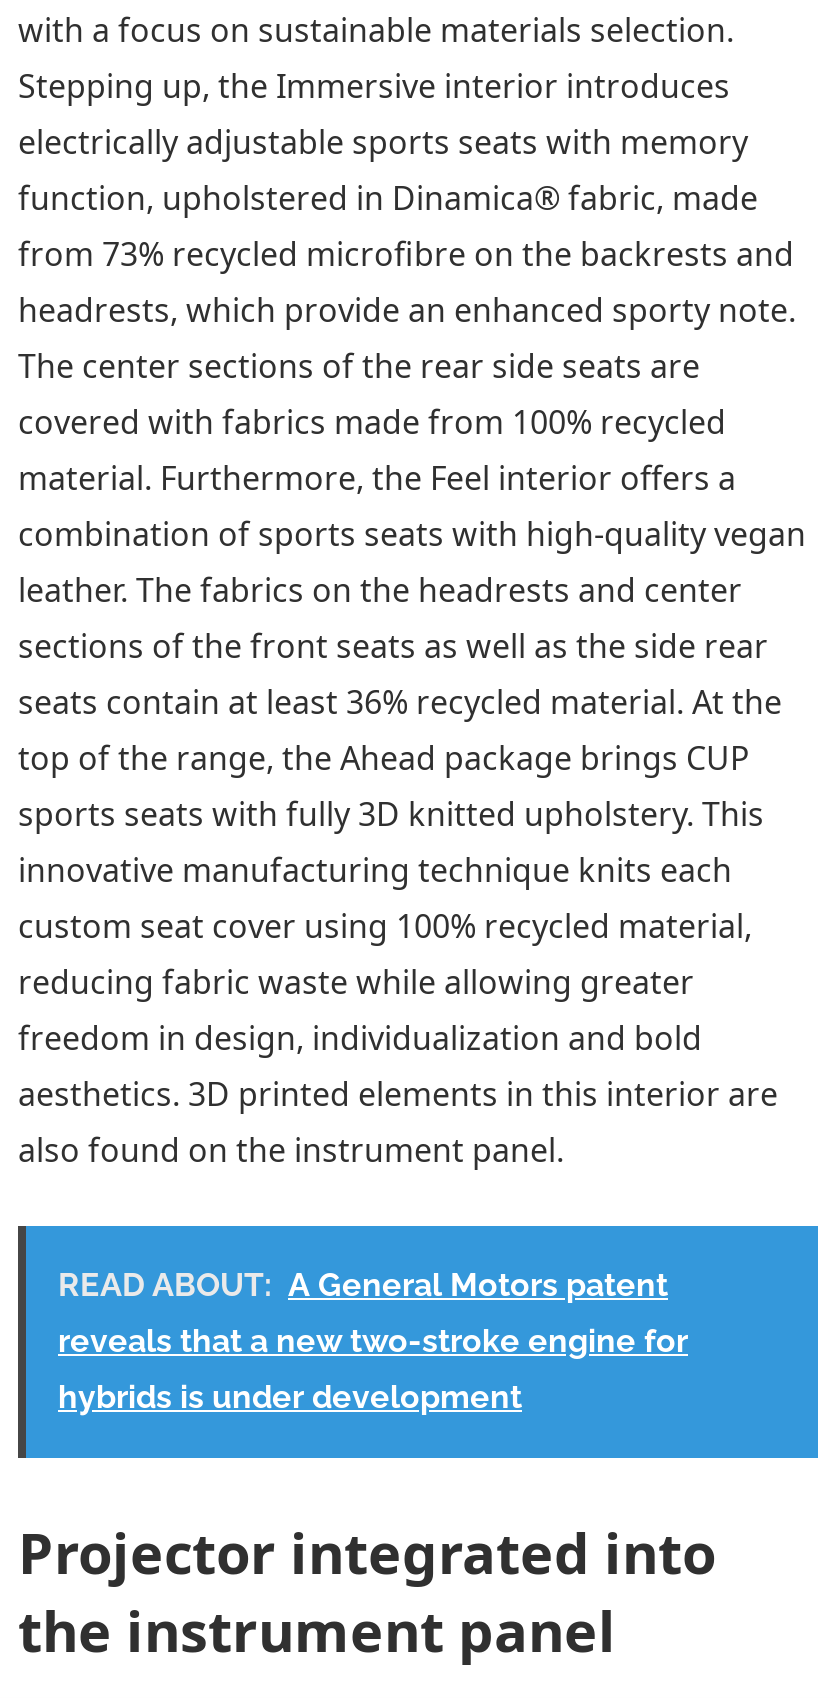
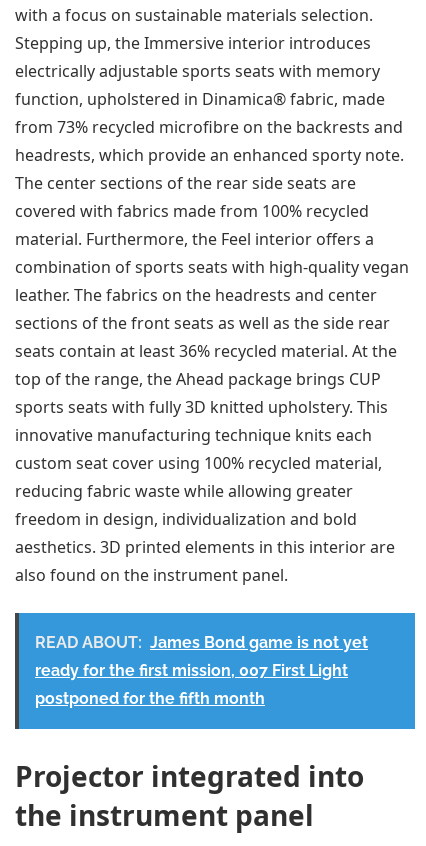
- READ ABOUT: A General Motors patent
+ READ ABOUT: James Bond game is not yet

- reveals that a new two-stroke engine for
+ ready for the first mission, 007 First Light

- hybrids is under development
+ postponed for the fifth month
